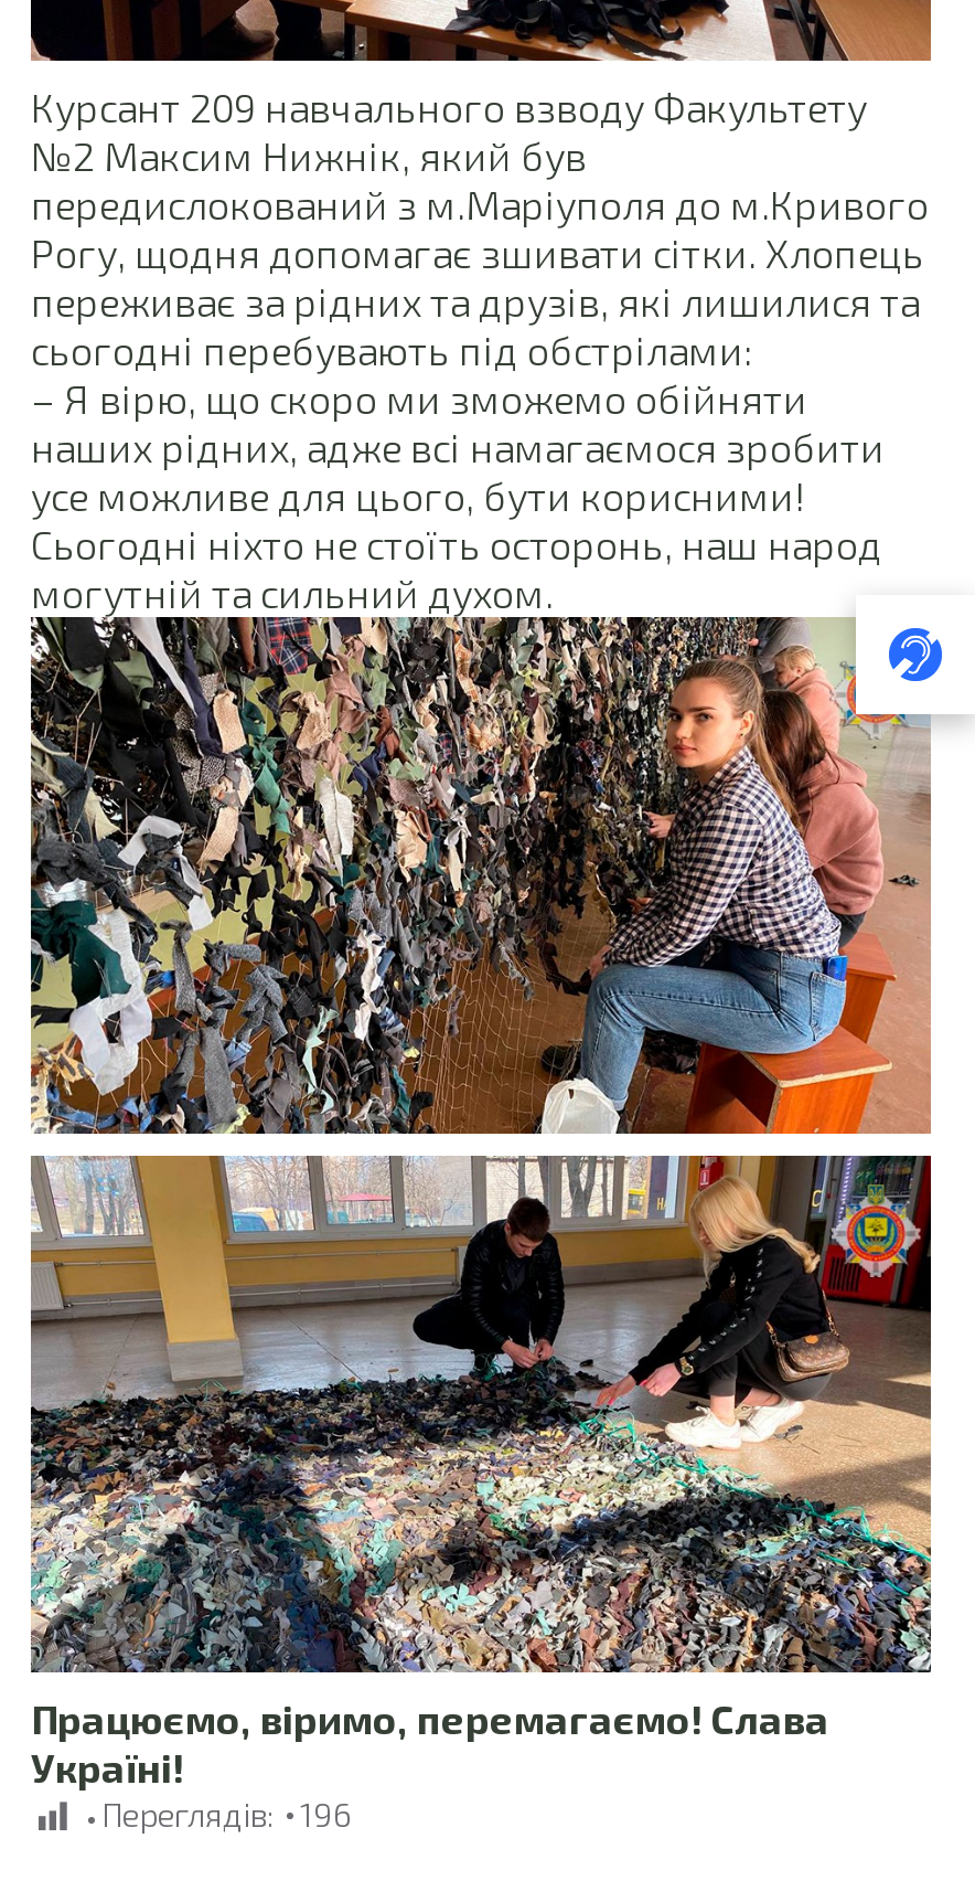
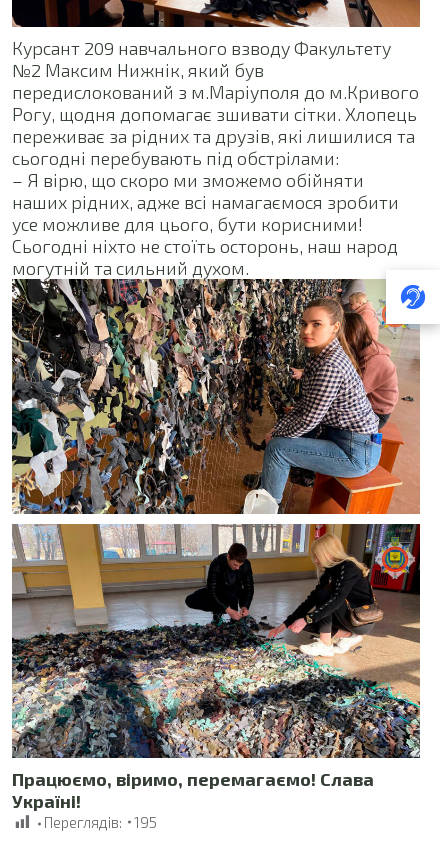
- Переглядів: 196
+ Переглядів: 195
